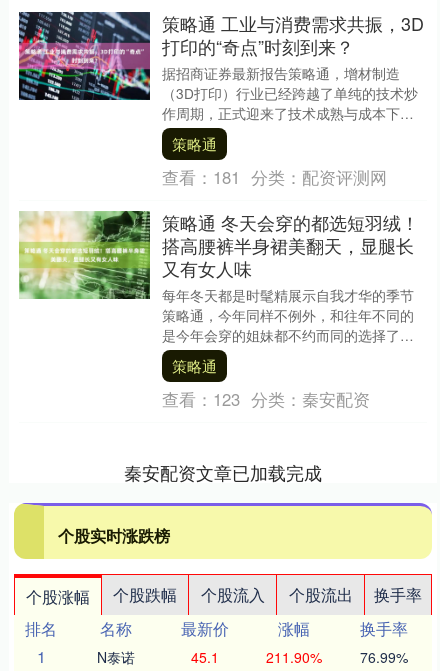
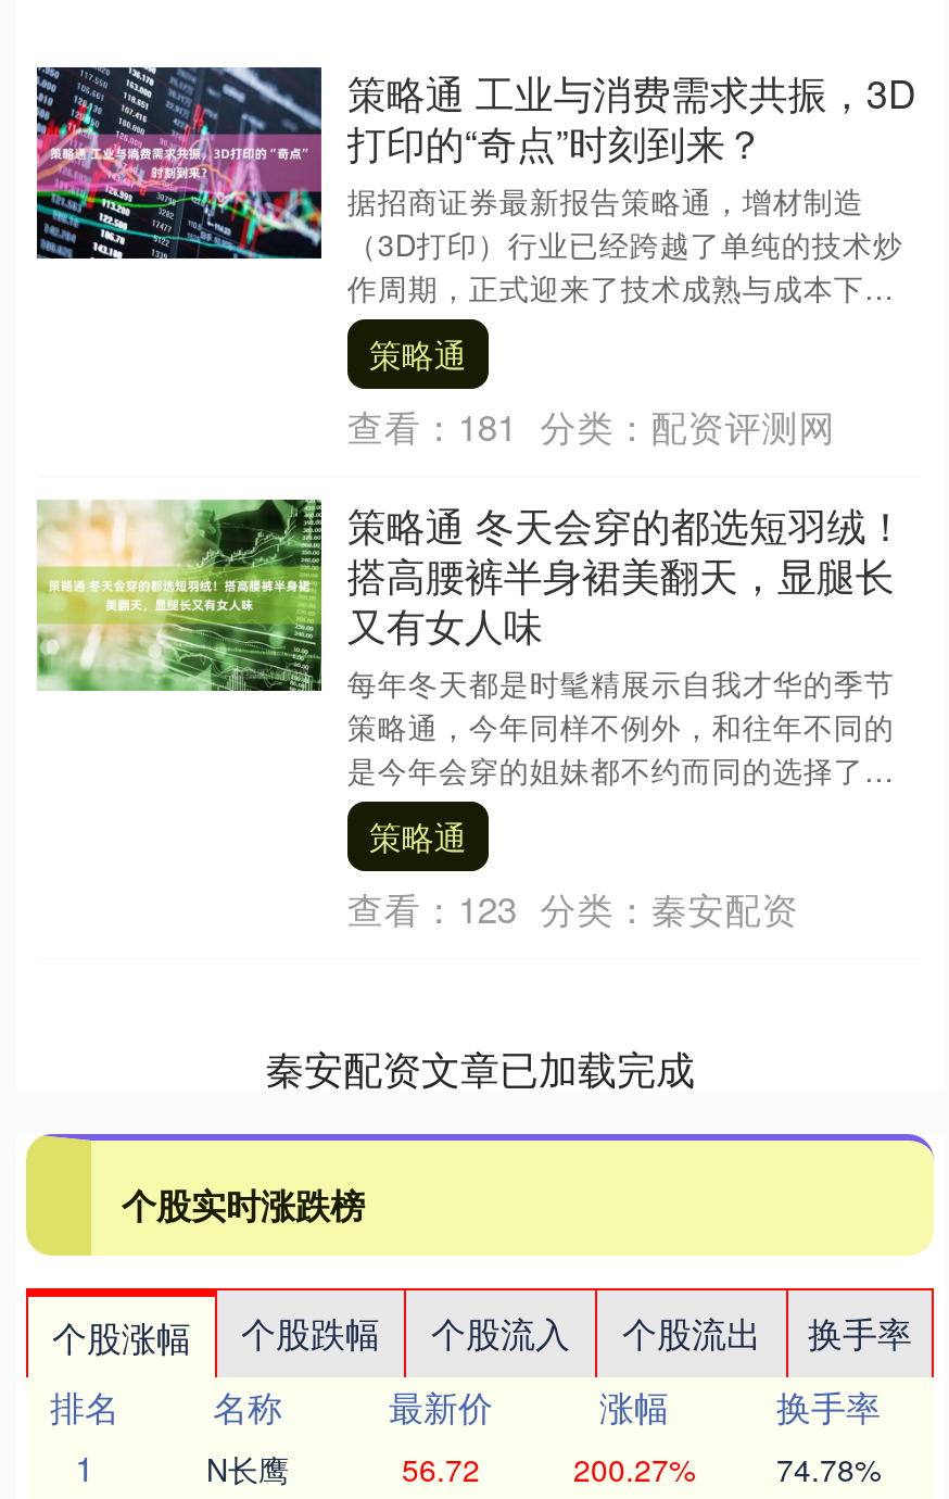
- N泰诺
+ N长鹰

- 45.1
+ 56.72

- 211.90%
+ 200.27%

- 76.99%
+ 74.78%
